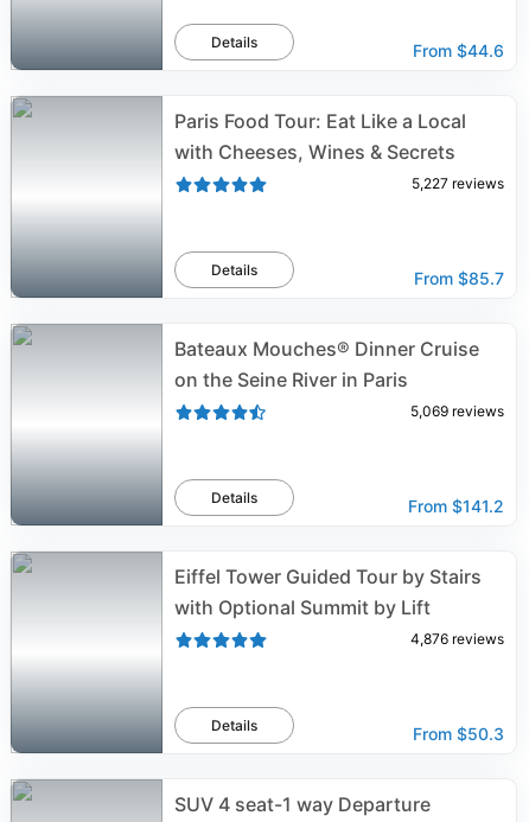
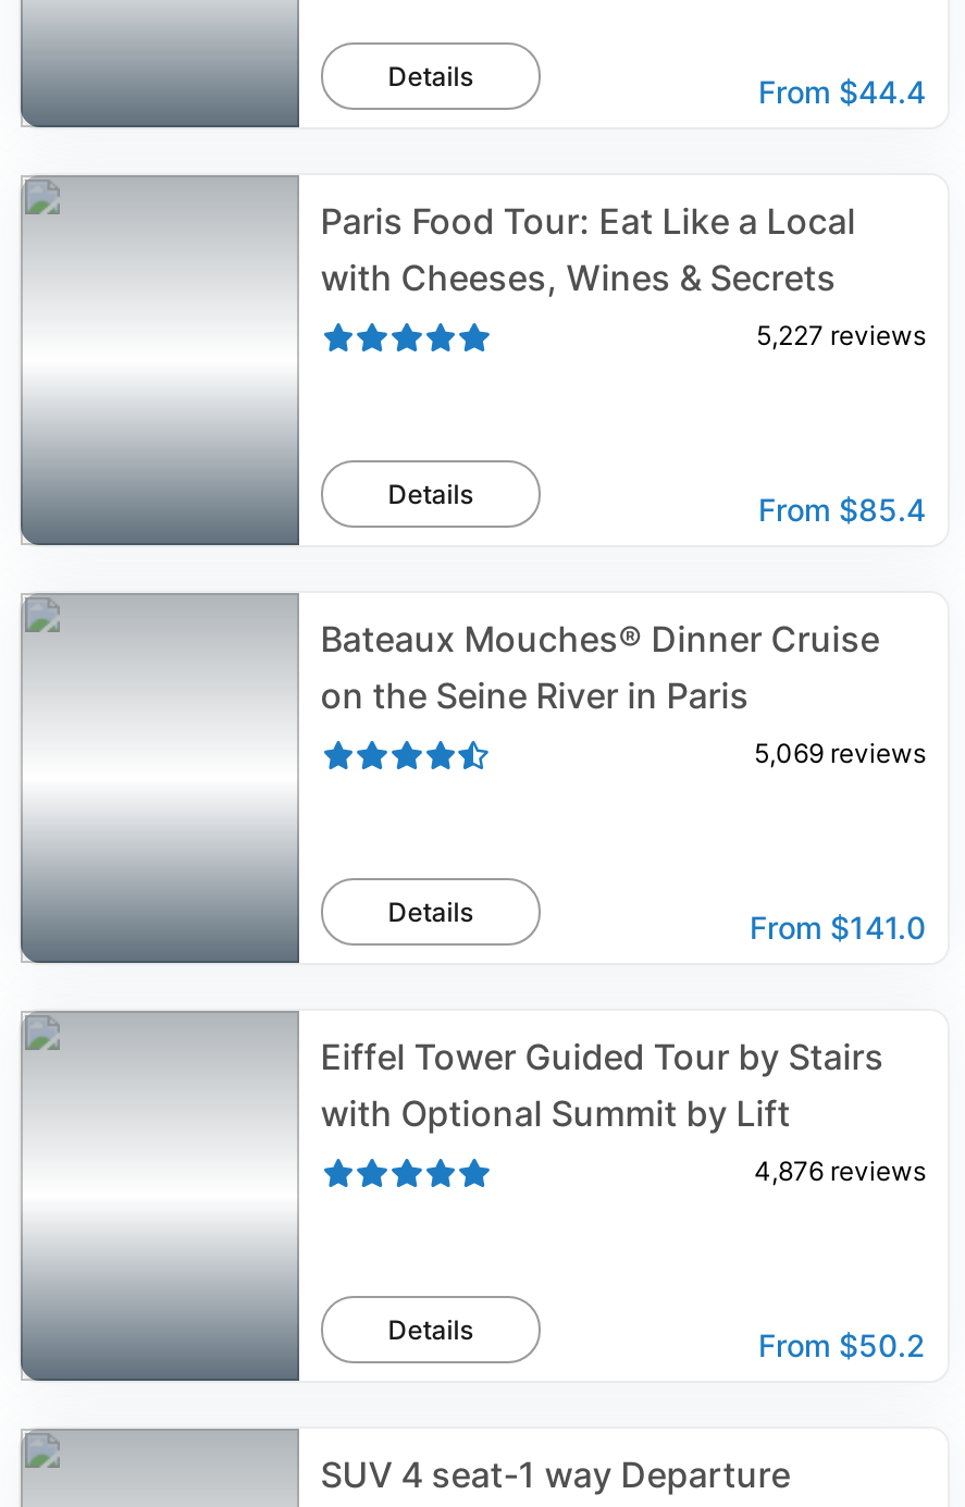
- From $44.6
+ From $44.4

- From $85.7
+ From $85.4

- From $141.2
+ From $141.0

- From $50.3
+ From $50.2
